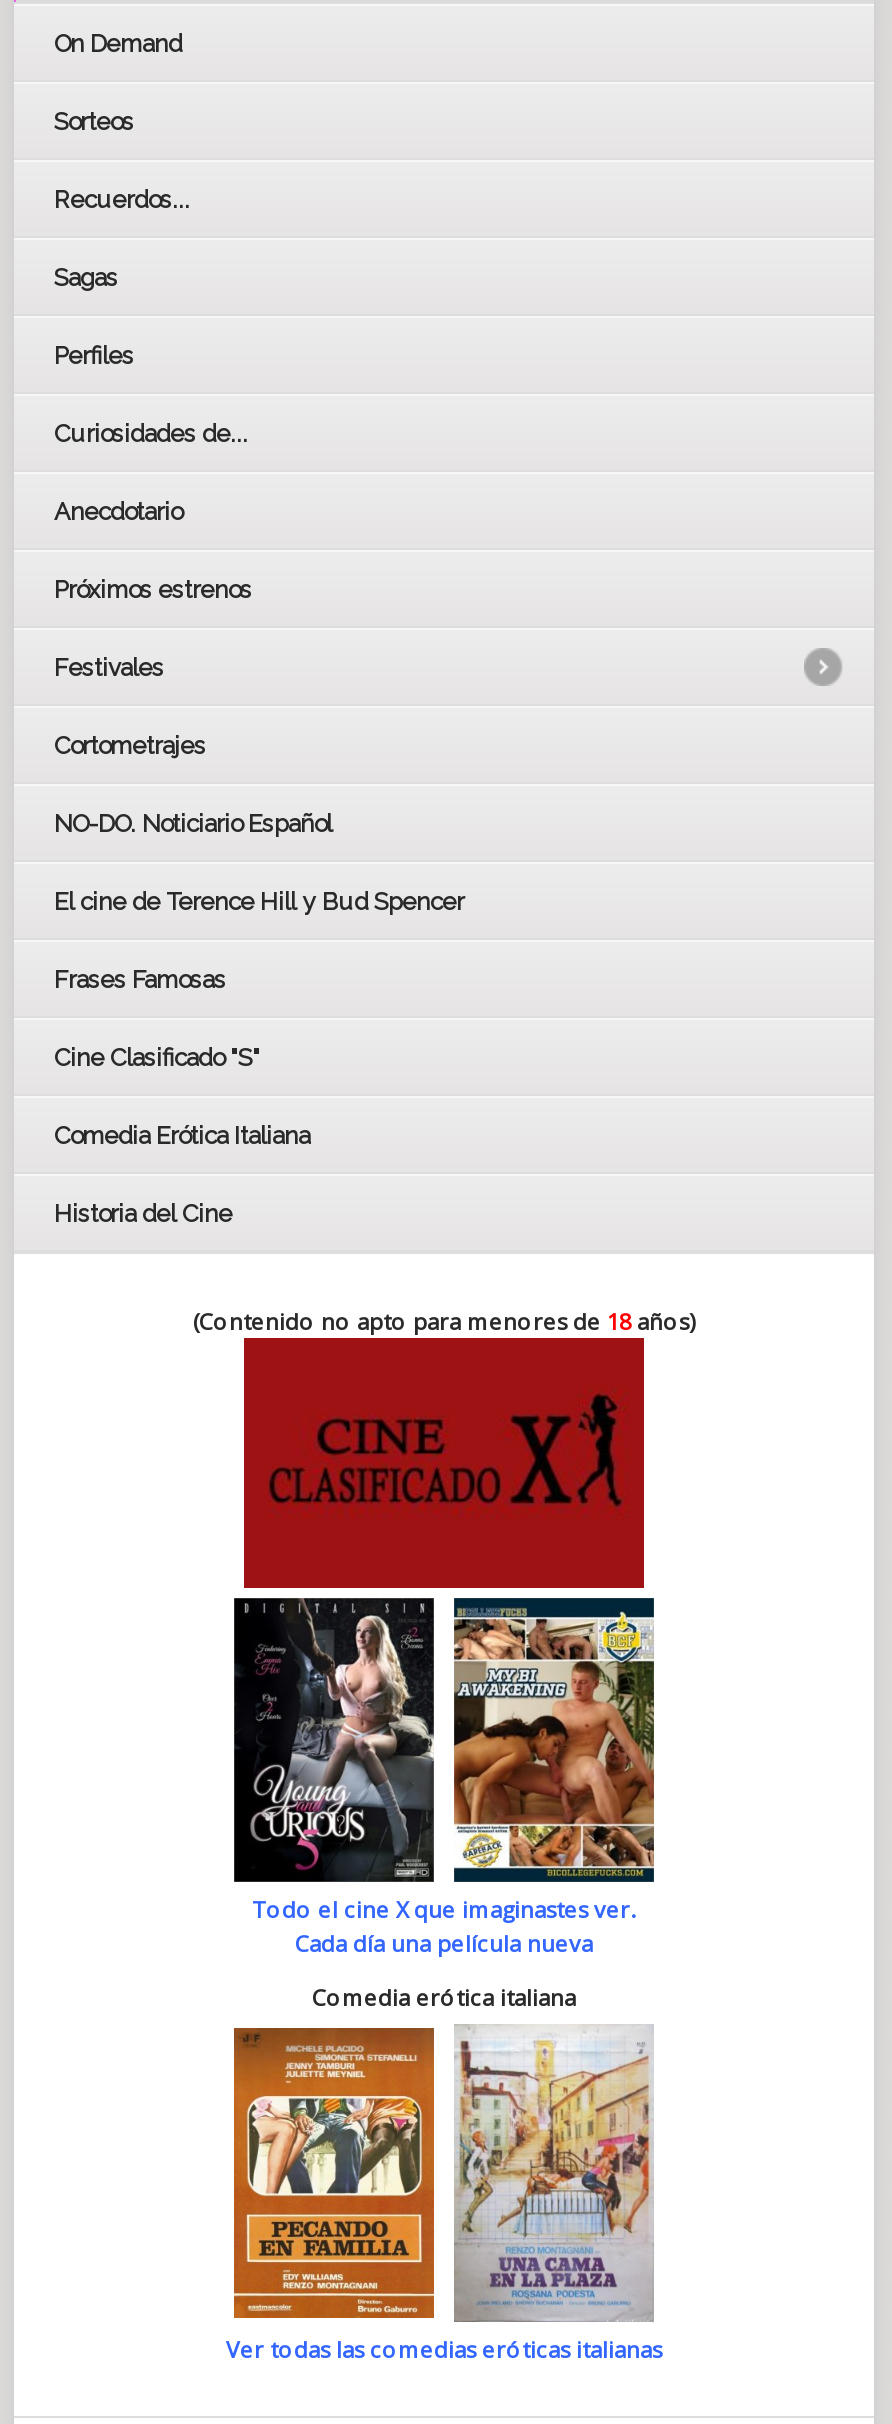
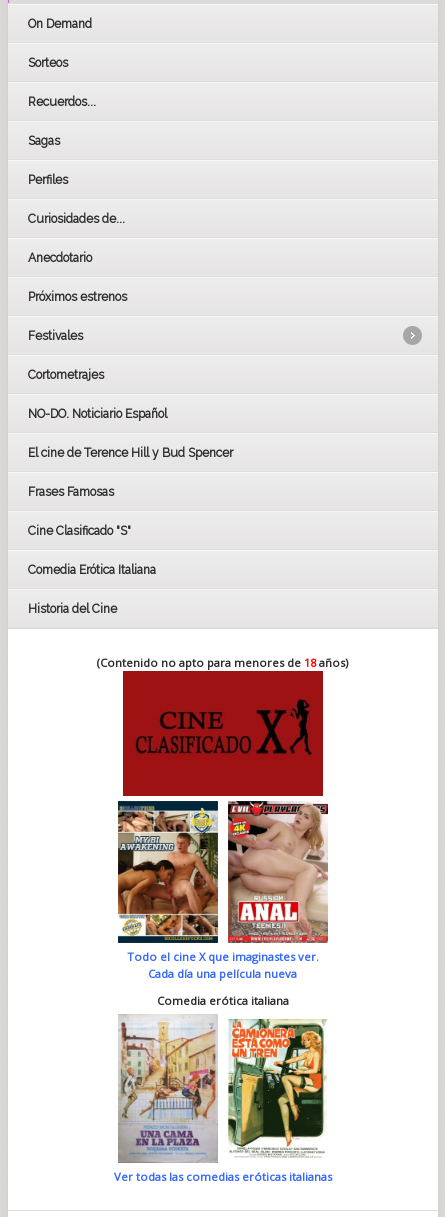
- [image]
+ [image]

- [image]
+ [image]

- [image]
+ [image]

- [image]
+ [image]
